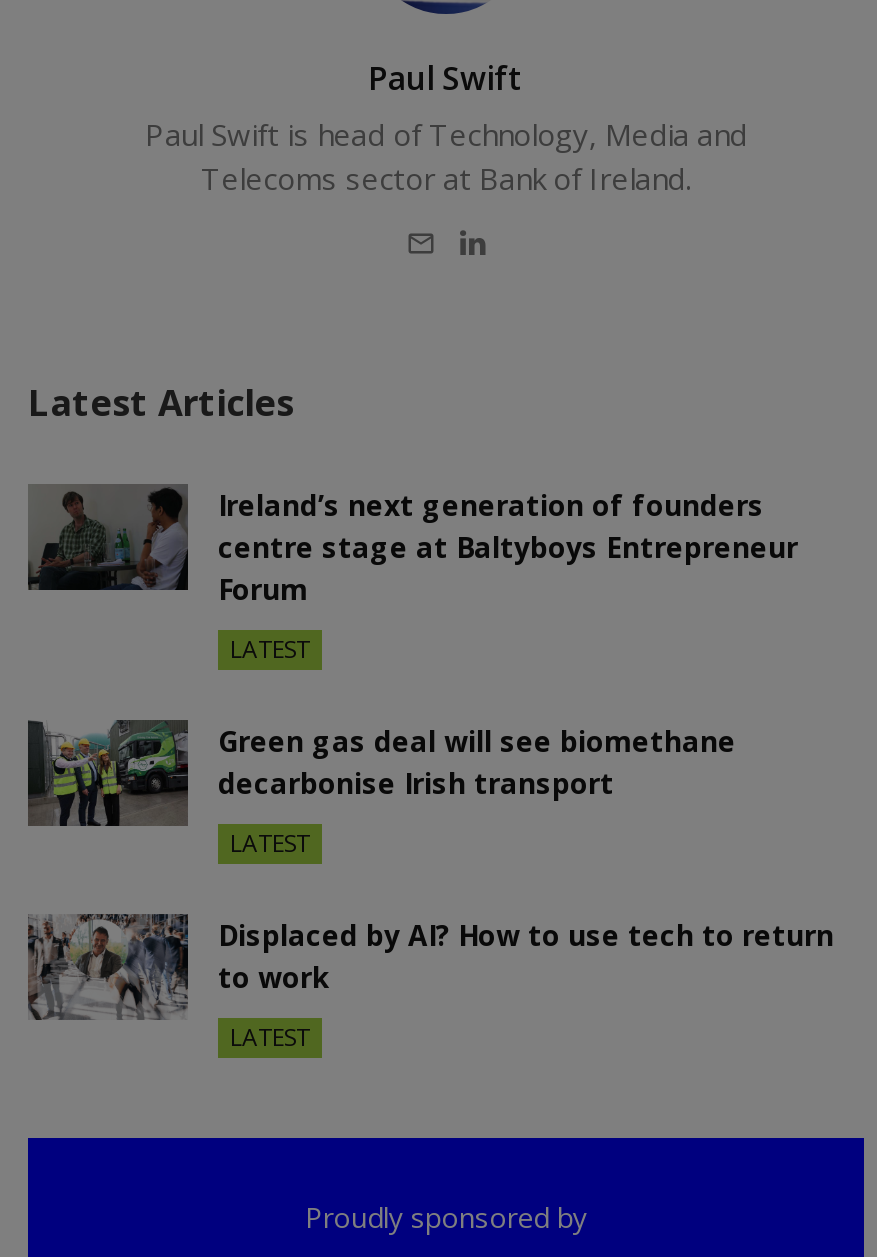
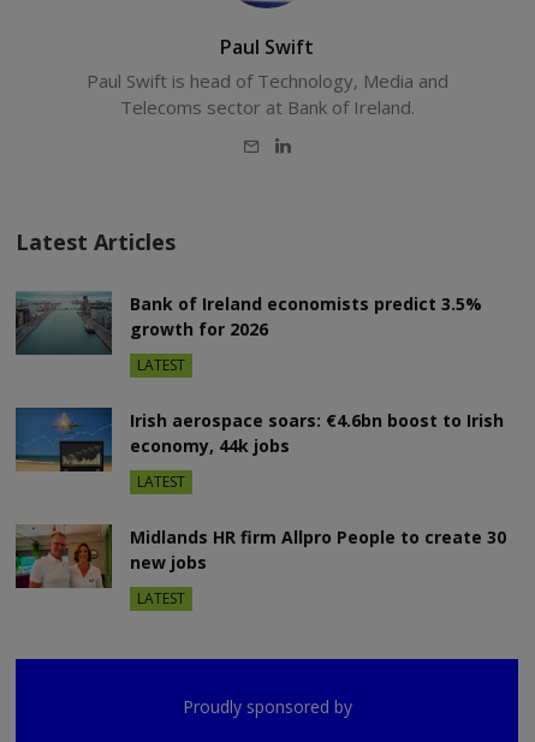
- [image]
- Ireland’s next generation of founders
- centre stage at Baltyboys Entrepreneur
- Forum
+ [image]
+ Bank of Ireland economists predict 3.5%
+ growth for 2026

- [image]
- Green gas deal will see biomethane
- decarbonise Irish transport
+ [image]
+ Irish aerospace soars: €4.6bn boost to Irish
+ economy, 44k jobs

- [image]
- Displaced by AI? How to use tech to return
- to work
+ [image]
+ Midlands HR firm Allpro People to create 30
+ new jobs
